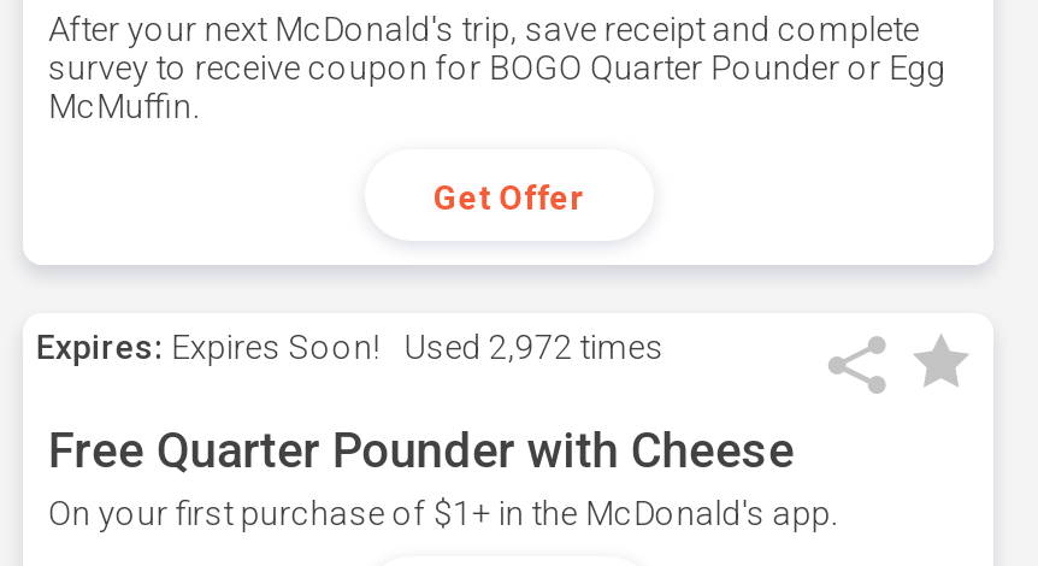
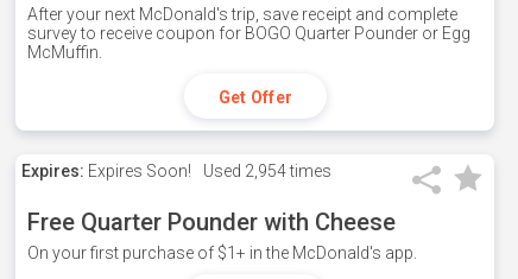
- Expires: Expires Soon! Used 2,972 times
+ Expires: Expires Soon! Used 2,954 times
